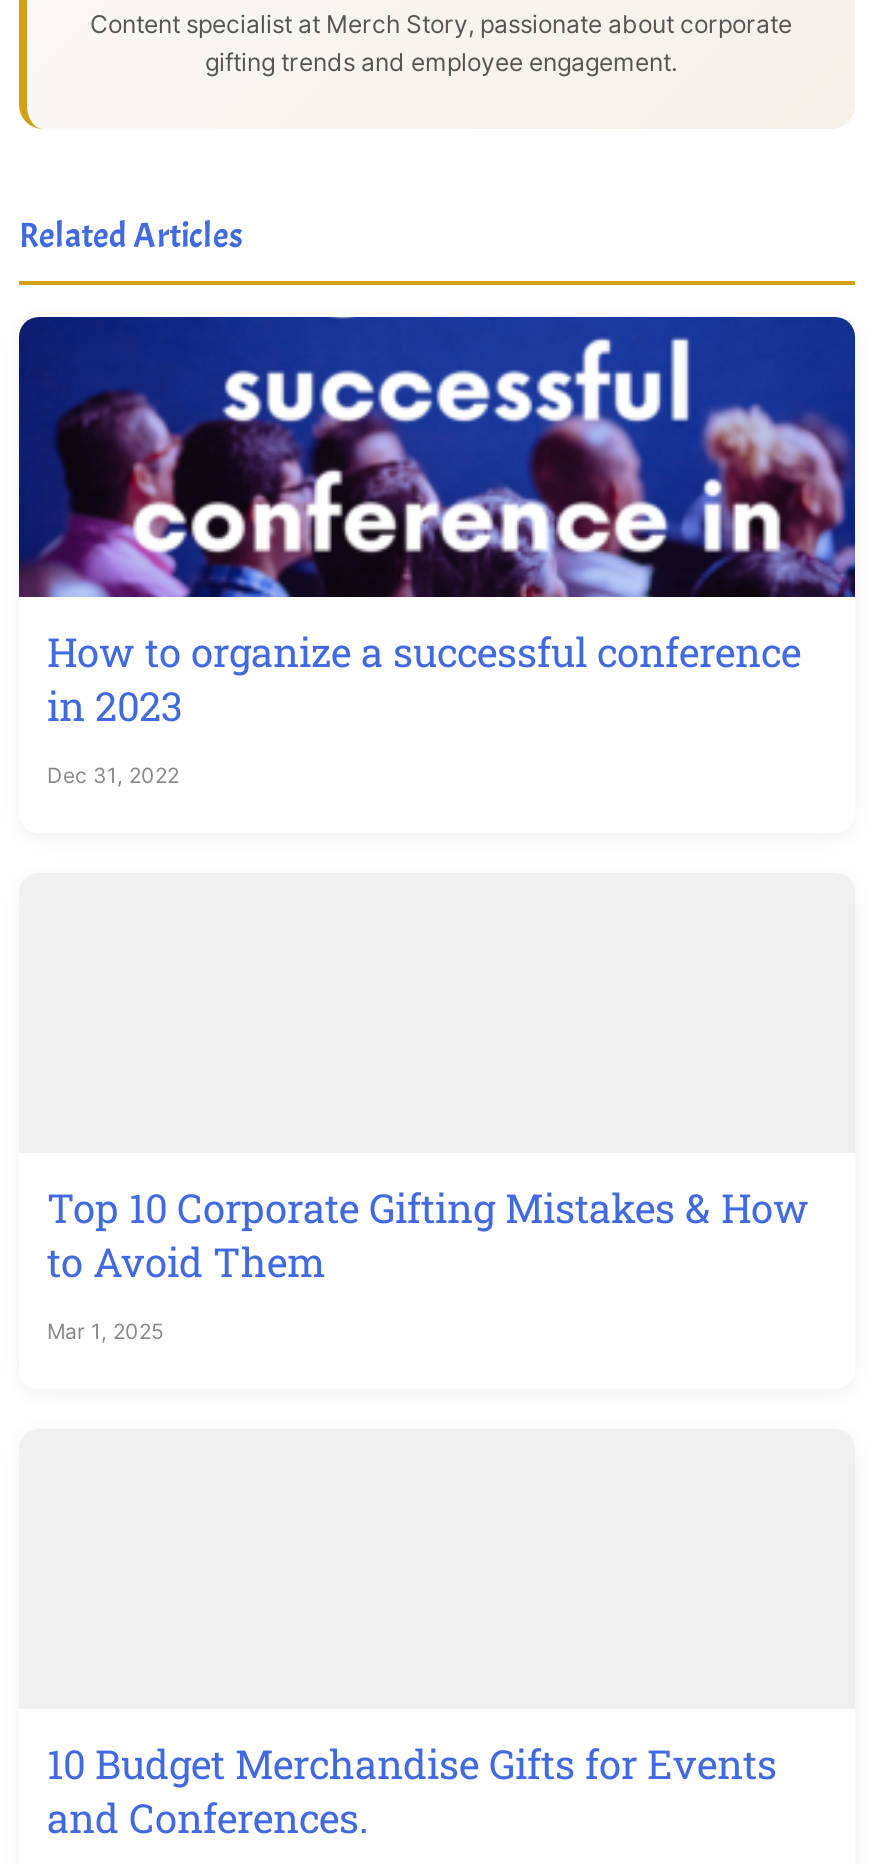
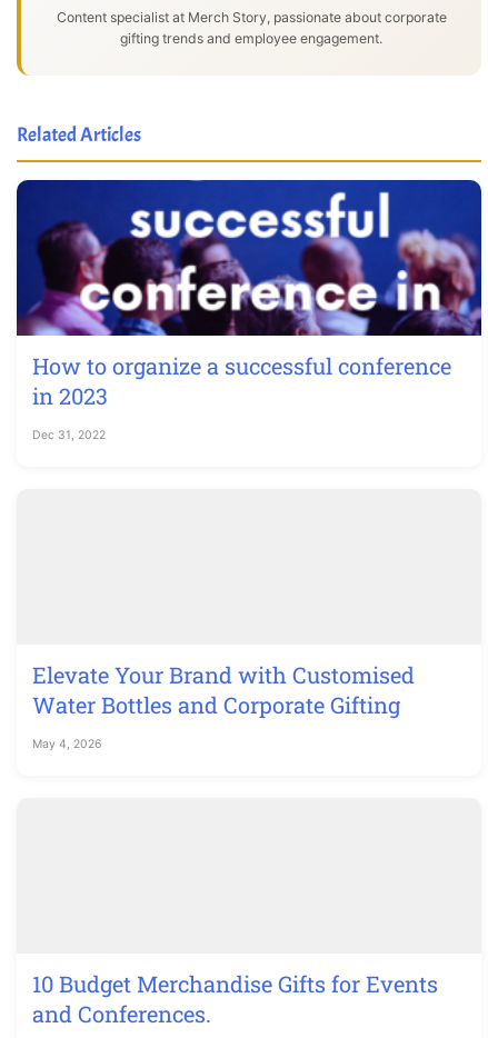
- Top 10 Corporate Gifting Mistakes & How
- to Avoid Them
+ Elevate Your Brand with Customised
+ Water Bottles and Corporate Gifting

- Mar 1, 2025
+ May 4, 2026
